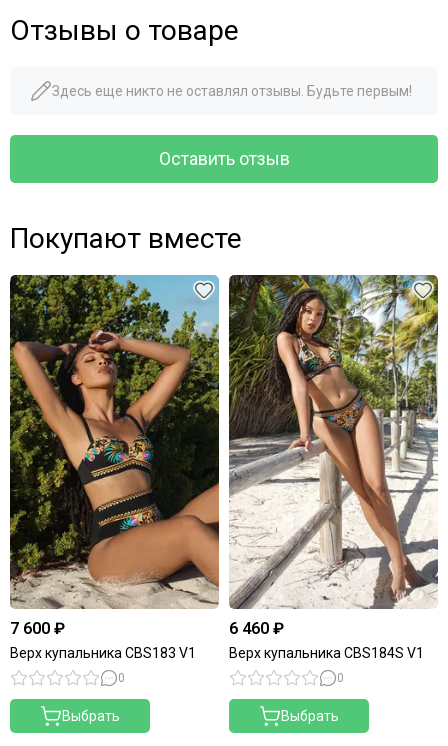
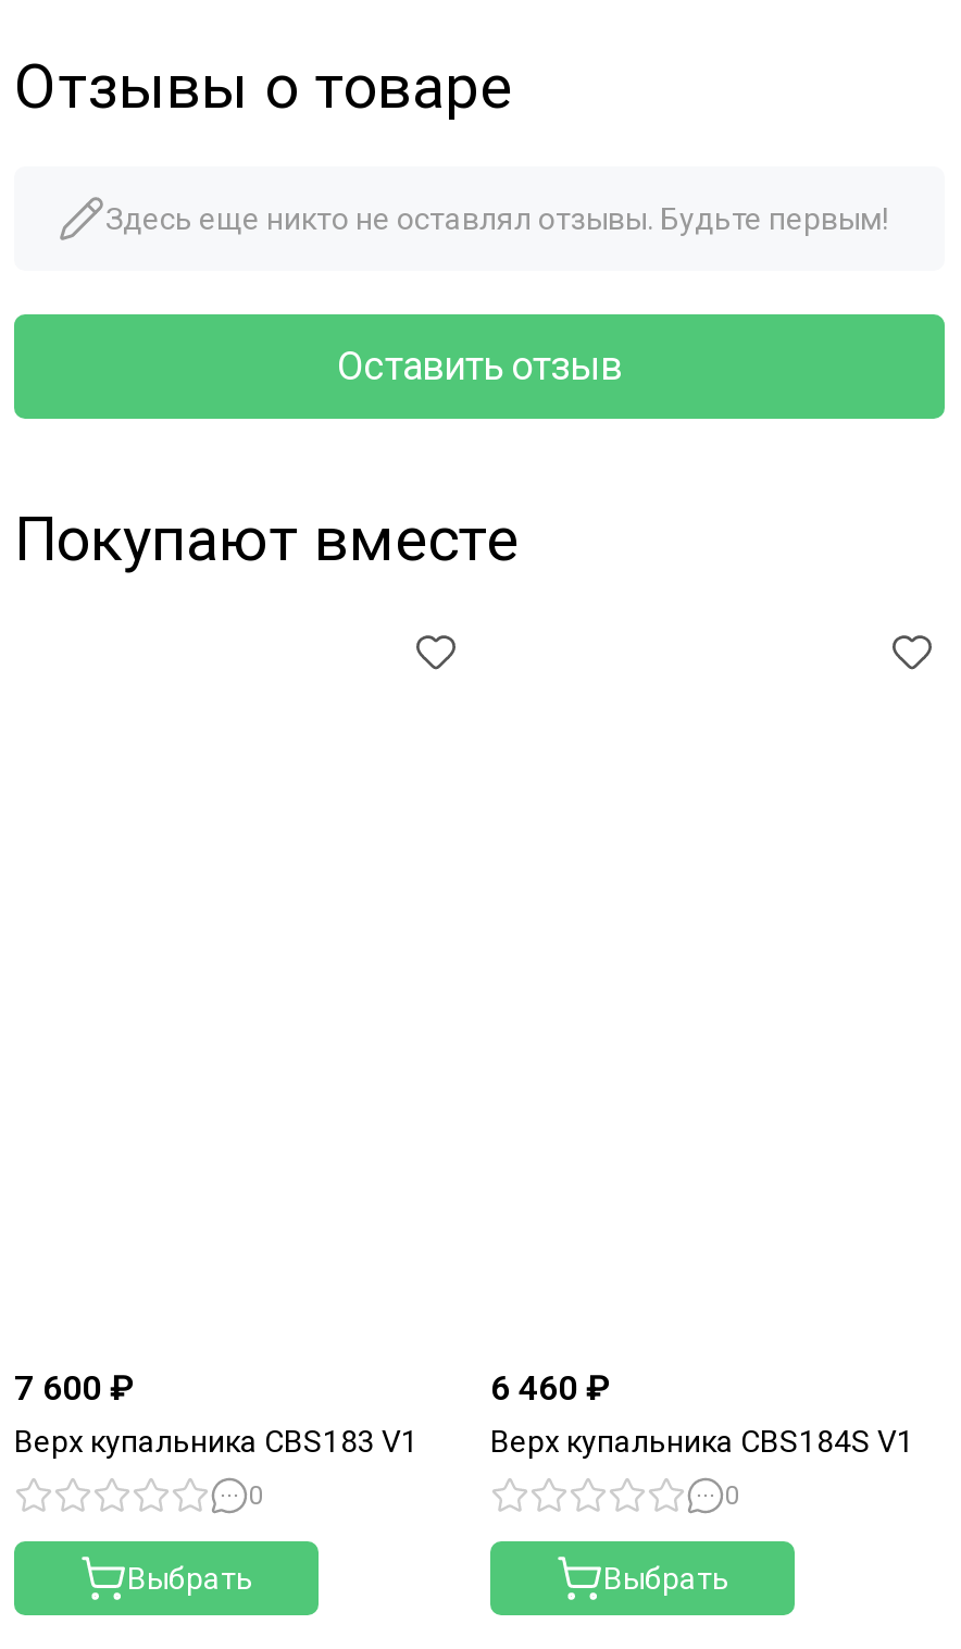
- [image]

- [image]
